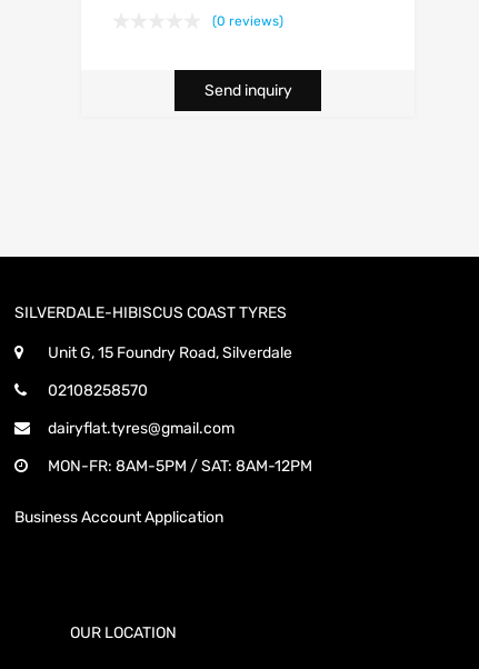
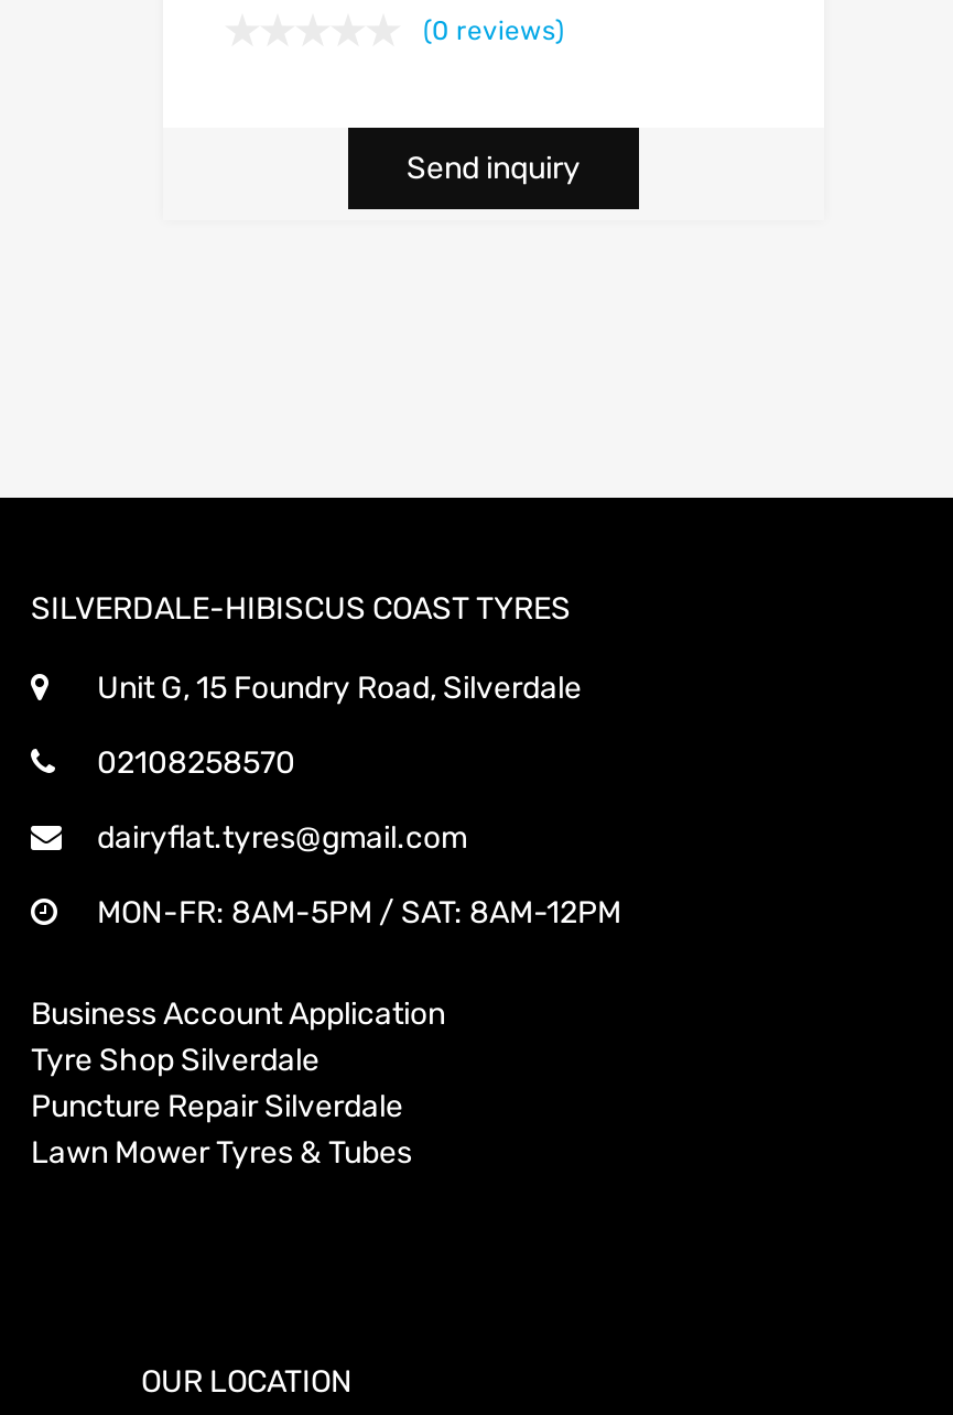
+ Tyre Shop Silverdale
+ Puncture Repair Silverdale
+ Lawn Mower Tyres & Tubes
